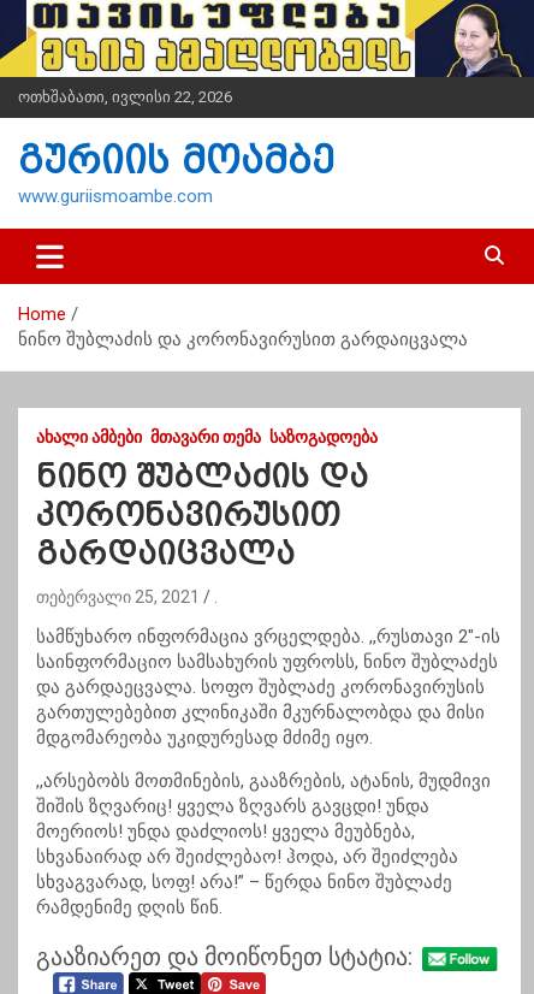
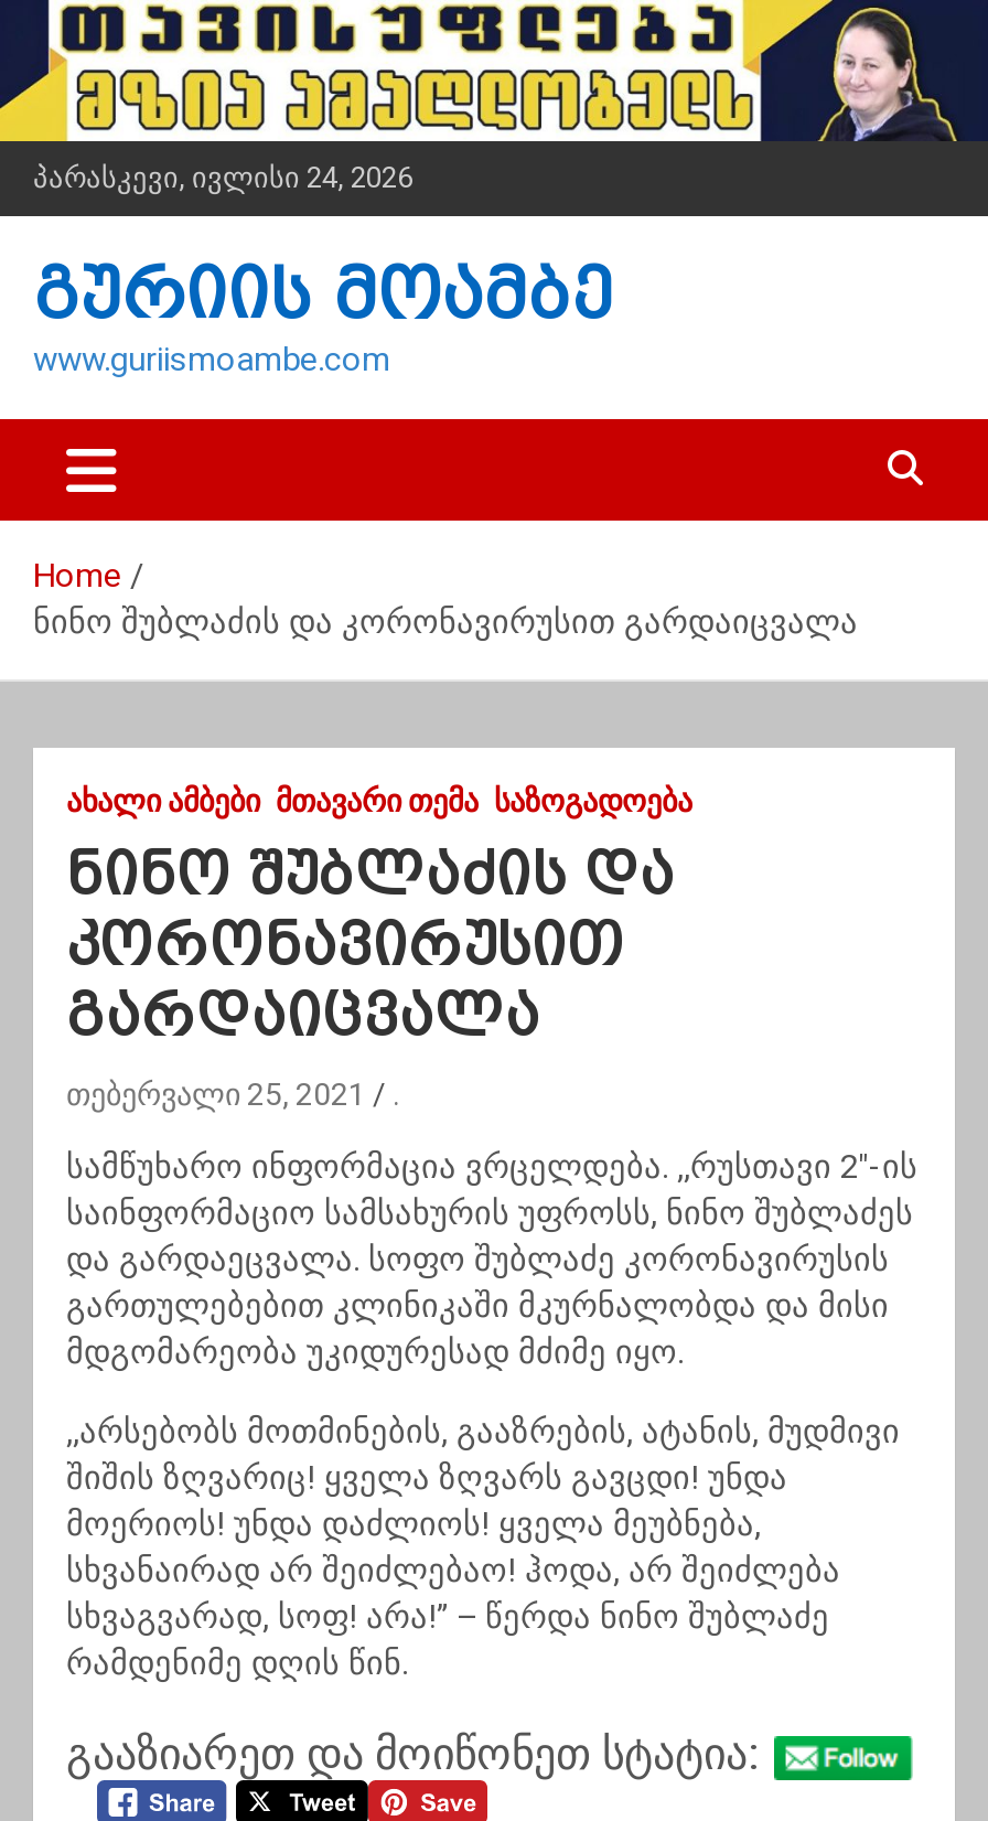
- ოთხშაბათი, ივლისი 22, 2026
+ პარასკევი, ივლისი 24, 2026
